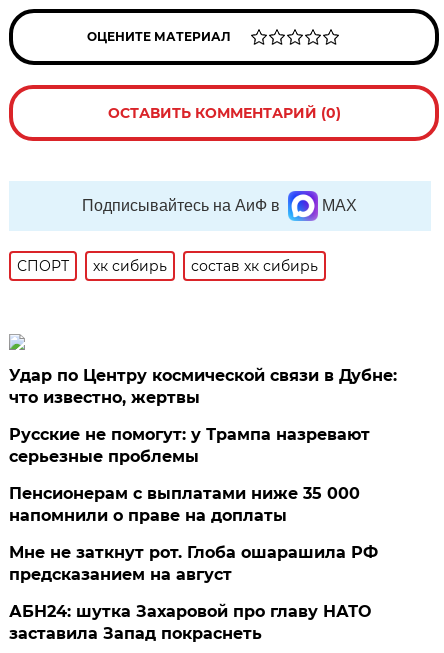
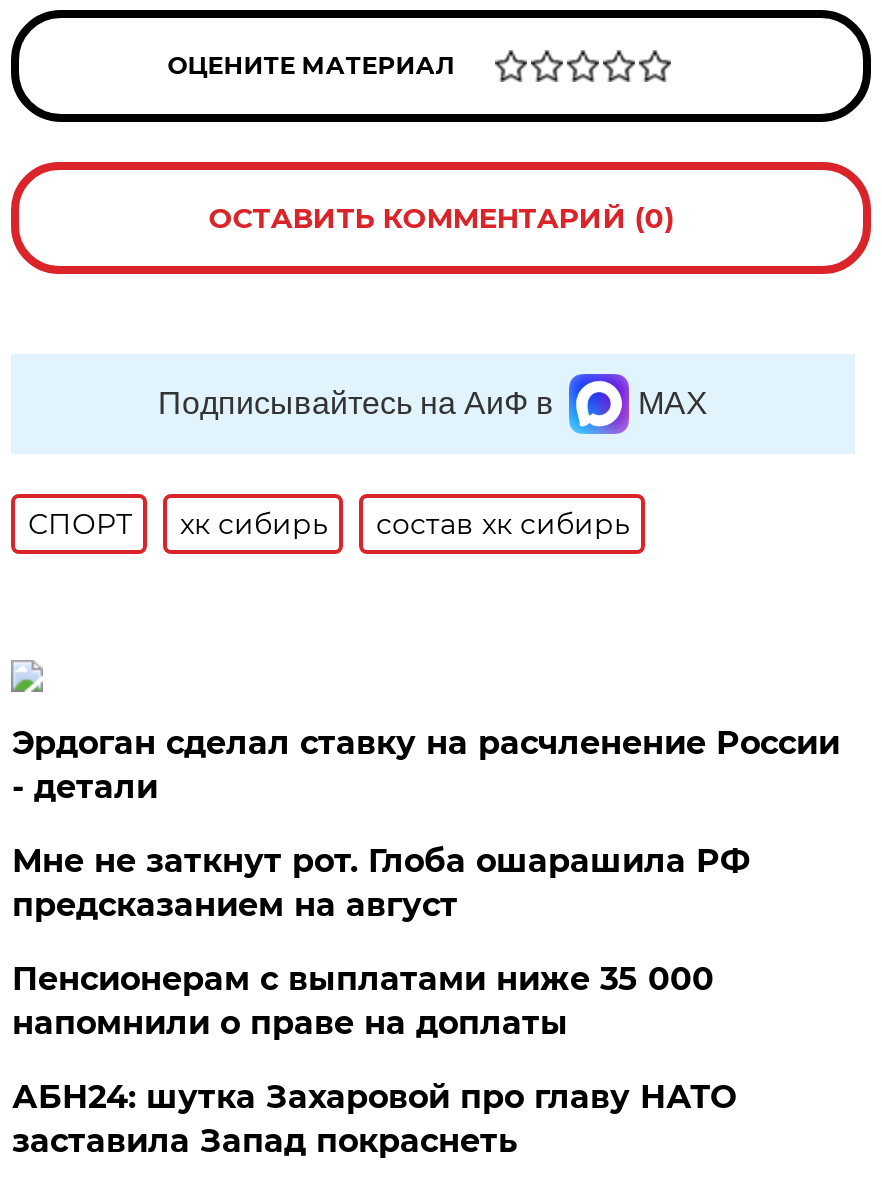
- Удар по Центру космической связи в Дубне:
- что известно, жертвы
+ Эрдоган сделал ставку на расчленение России
+ - детали

- Русские не помогут: у Трампа назревают
- серьезные проблемы

moved up: Мне не заткнут рот. Глоба ошарашила РФ | предсказанием на август
